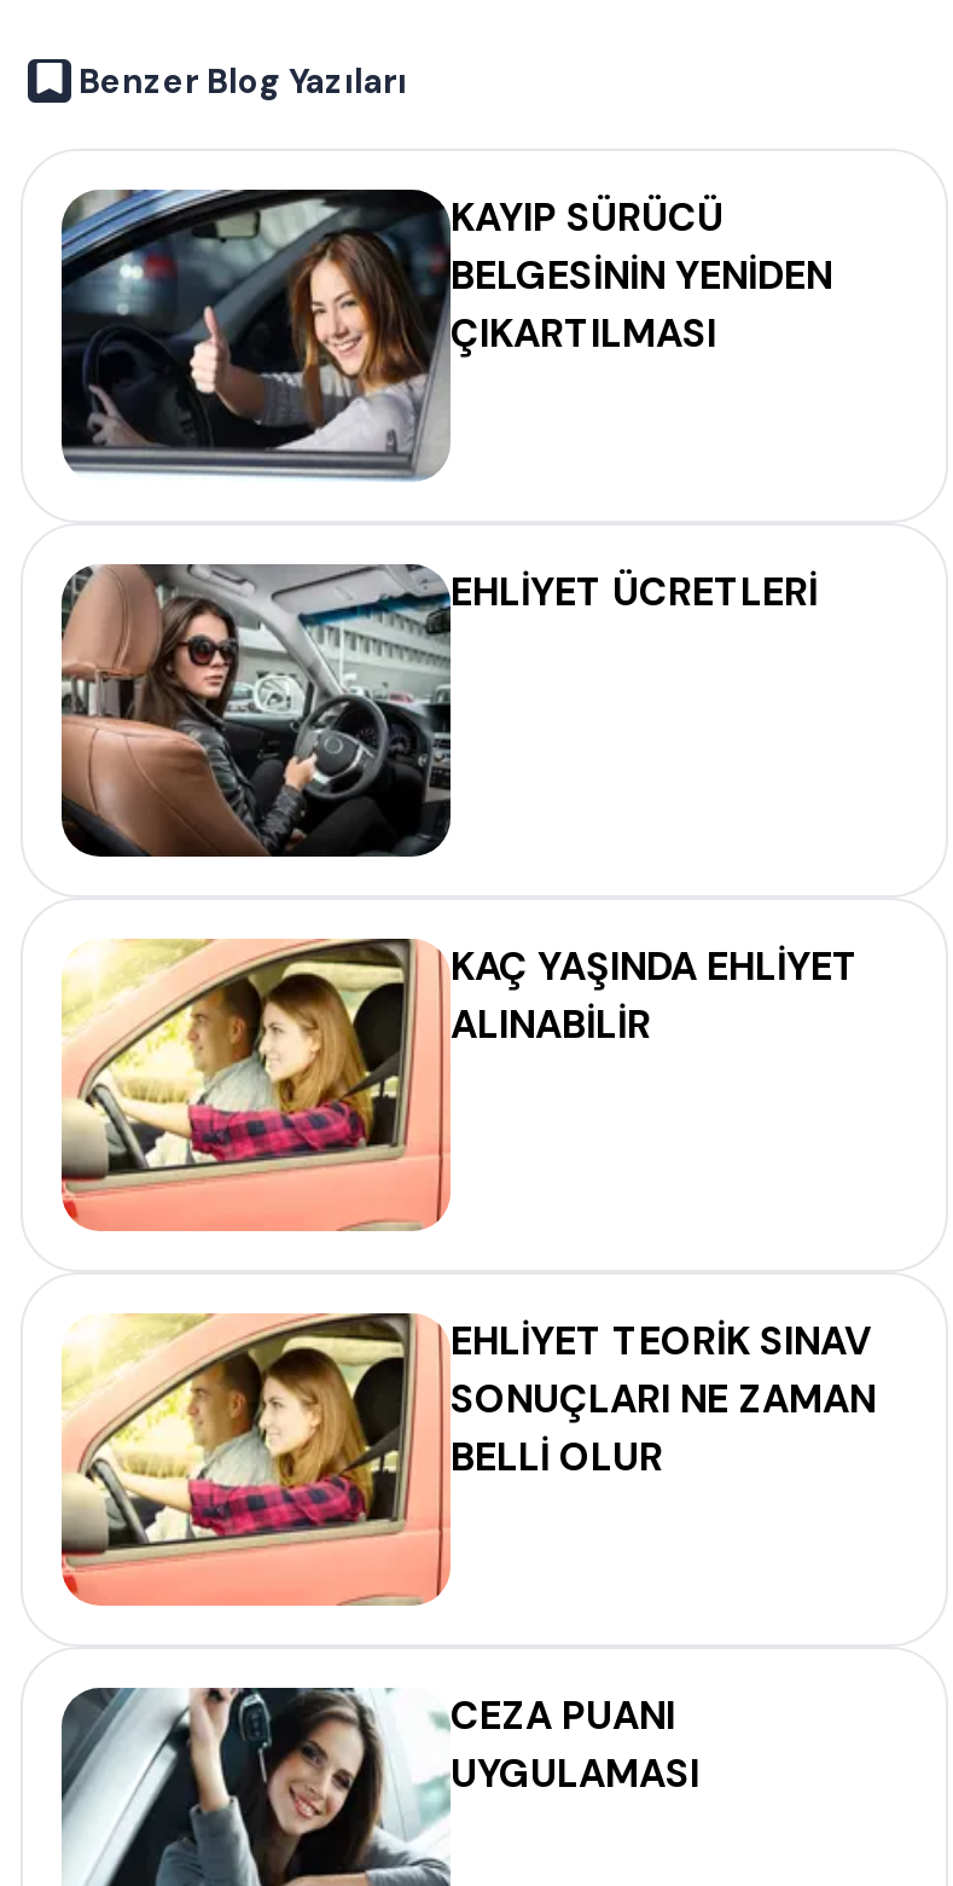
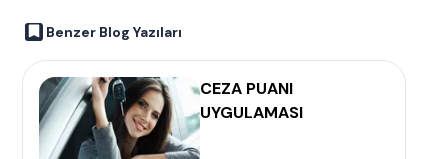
- [image]
- KAYIP SÜRÜCÜ
- BELGESİNİN YENİDEN
- ÇIKARTILMASI

- [image]
- EHLİYET ÜCRETLERİ

- [image]
- KAÇ YAŞINDA EHLİYET
- ALINABİLİR

- [image]
- EHLİYET TEORİK SINAV
- SONUÇLARI NE ZAMAN
- BELLİ OLUR
